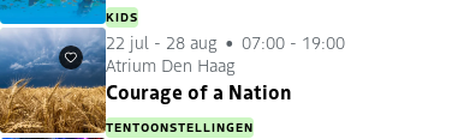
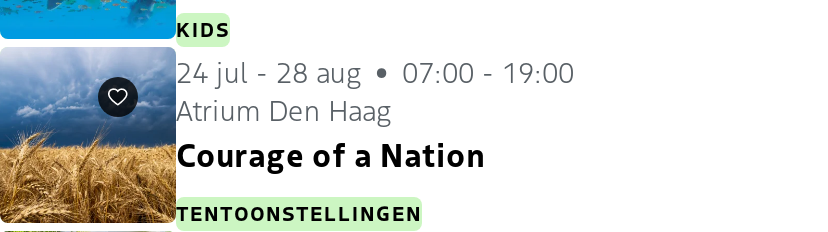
- 22 jul - 28 aug 07:00 - 19:00
+ 24 jul - 28 aug 07:00 - 19:00
